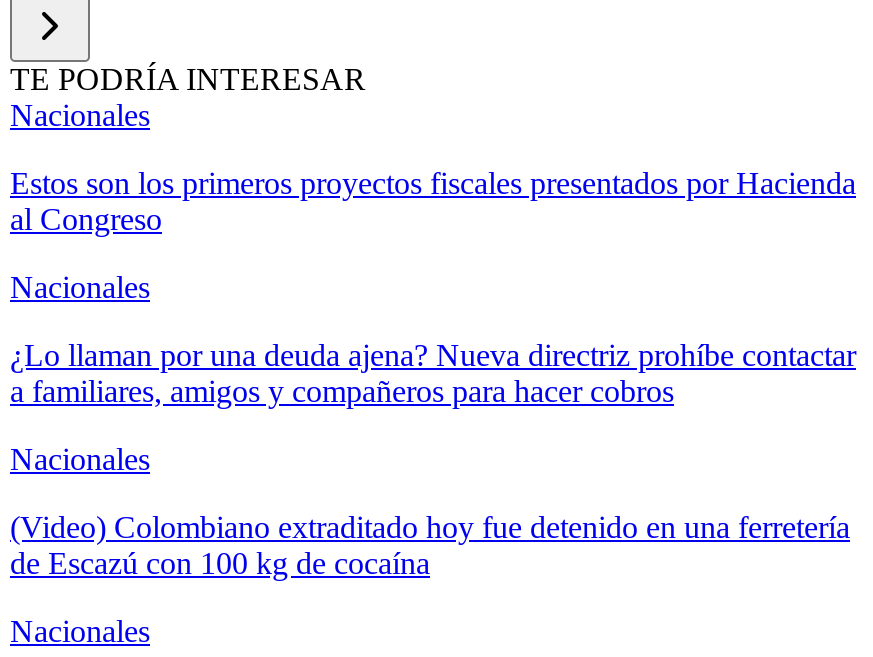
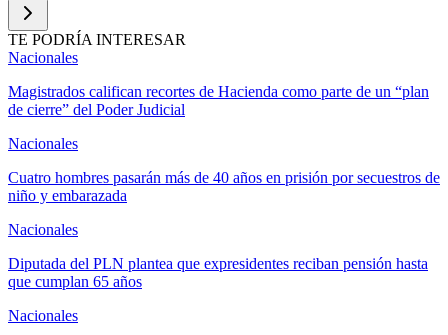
- Estos son los primeros proyectos fiscales presentados por Hacienda
- al Congreso
+ Magistrados califican recortes de Hacienda como parte de un “plan
+ de cierre” del Poder Judicial

- ¿Lo llaman por una deuda ajena? Nueva directriz prohíbe contactar
- a familiares, amigos y compañeros para hacer cobros
+ Cuatro hombres pasarán más de 40 años en prisión por secuestros de
+ niño y embarazada

- (Video) Colombiano extraditado hoy fue detenido en una ferretería
- de Escazú con 100 kg de cocaína
+ Diputada del PLN plantea que expresidentes reciban pensión hasta
+ que cumplan 65 años
